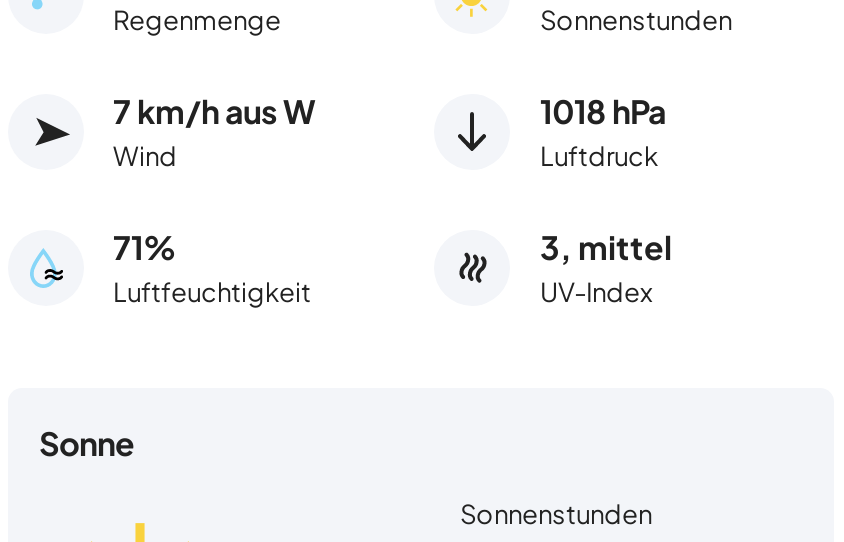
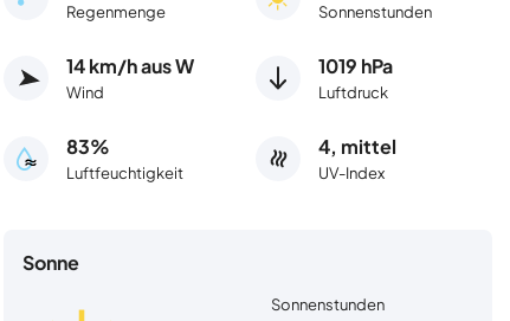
- 7 km/h aus W
+ 14 km/h aus W

- 1018 hPa
+ 1019 hPa

- 71%
+ 83%

- 3, mittel
+ 4, mittel
